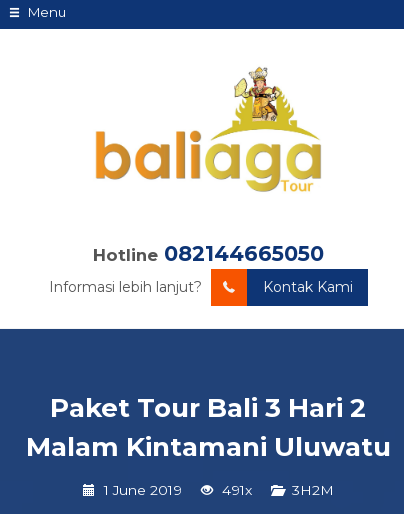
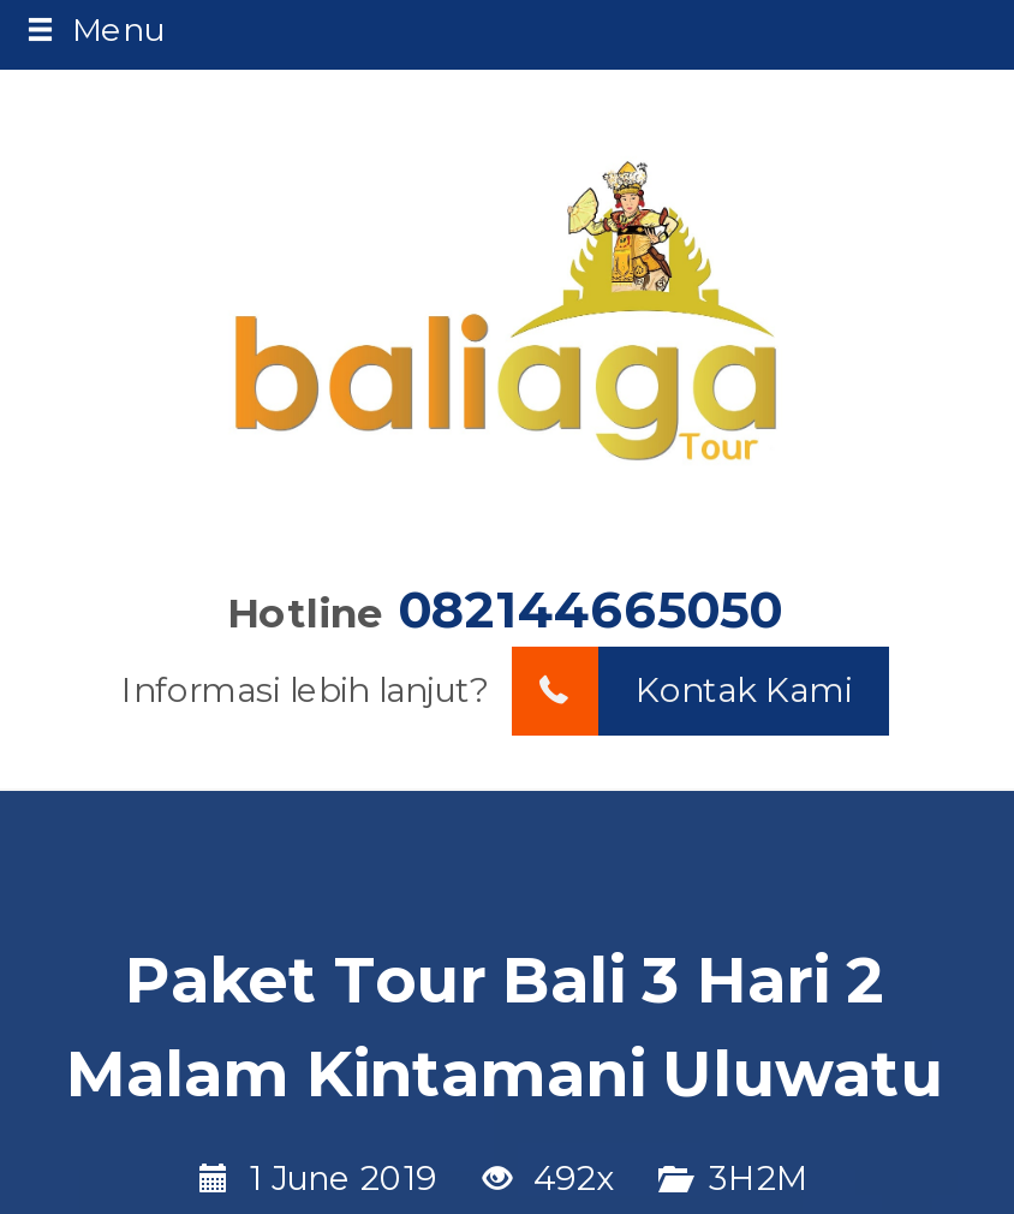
- 1 June 2019 491x
+ 1 June 2019 492x
